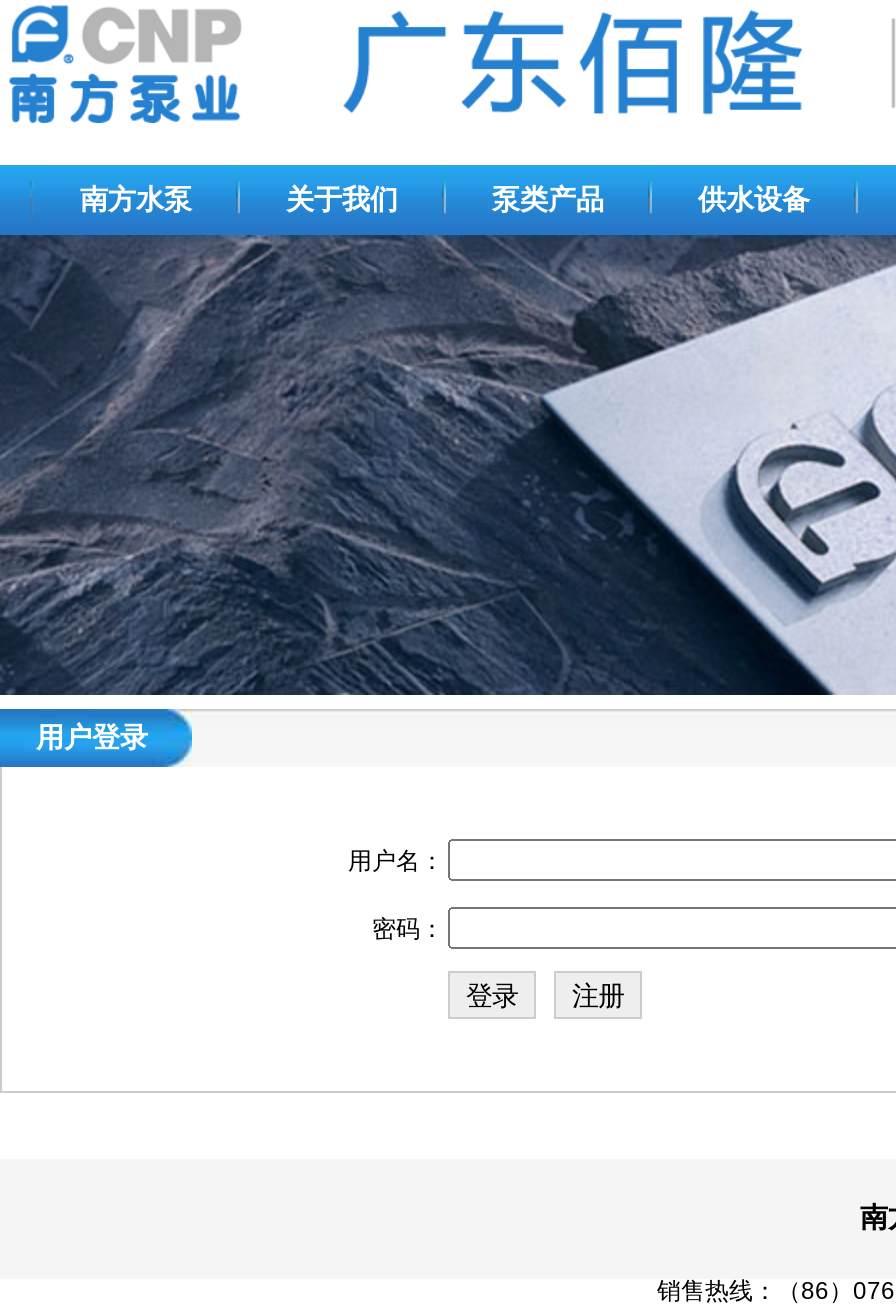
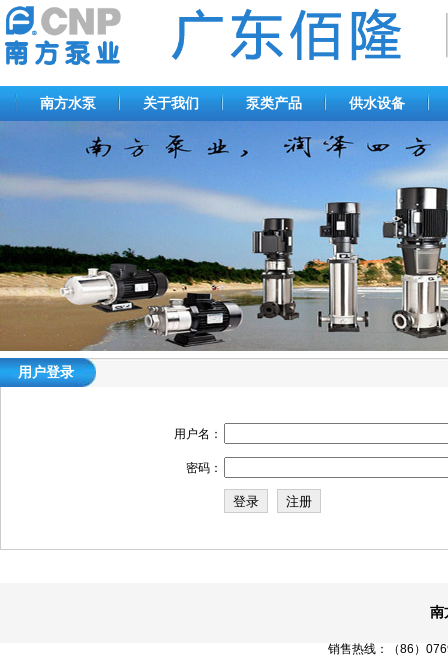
- [image]
+ [image]
